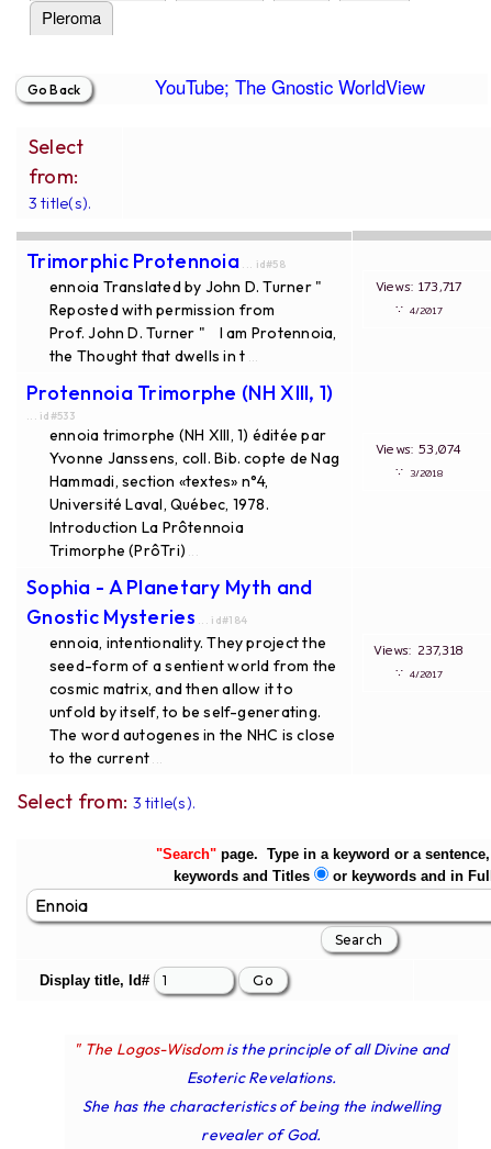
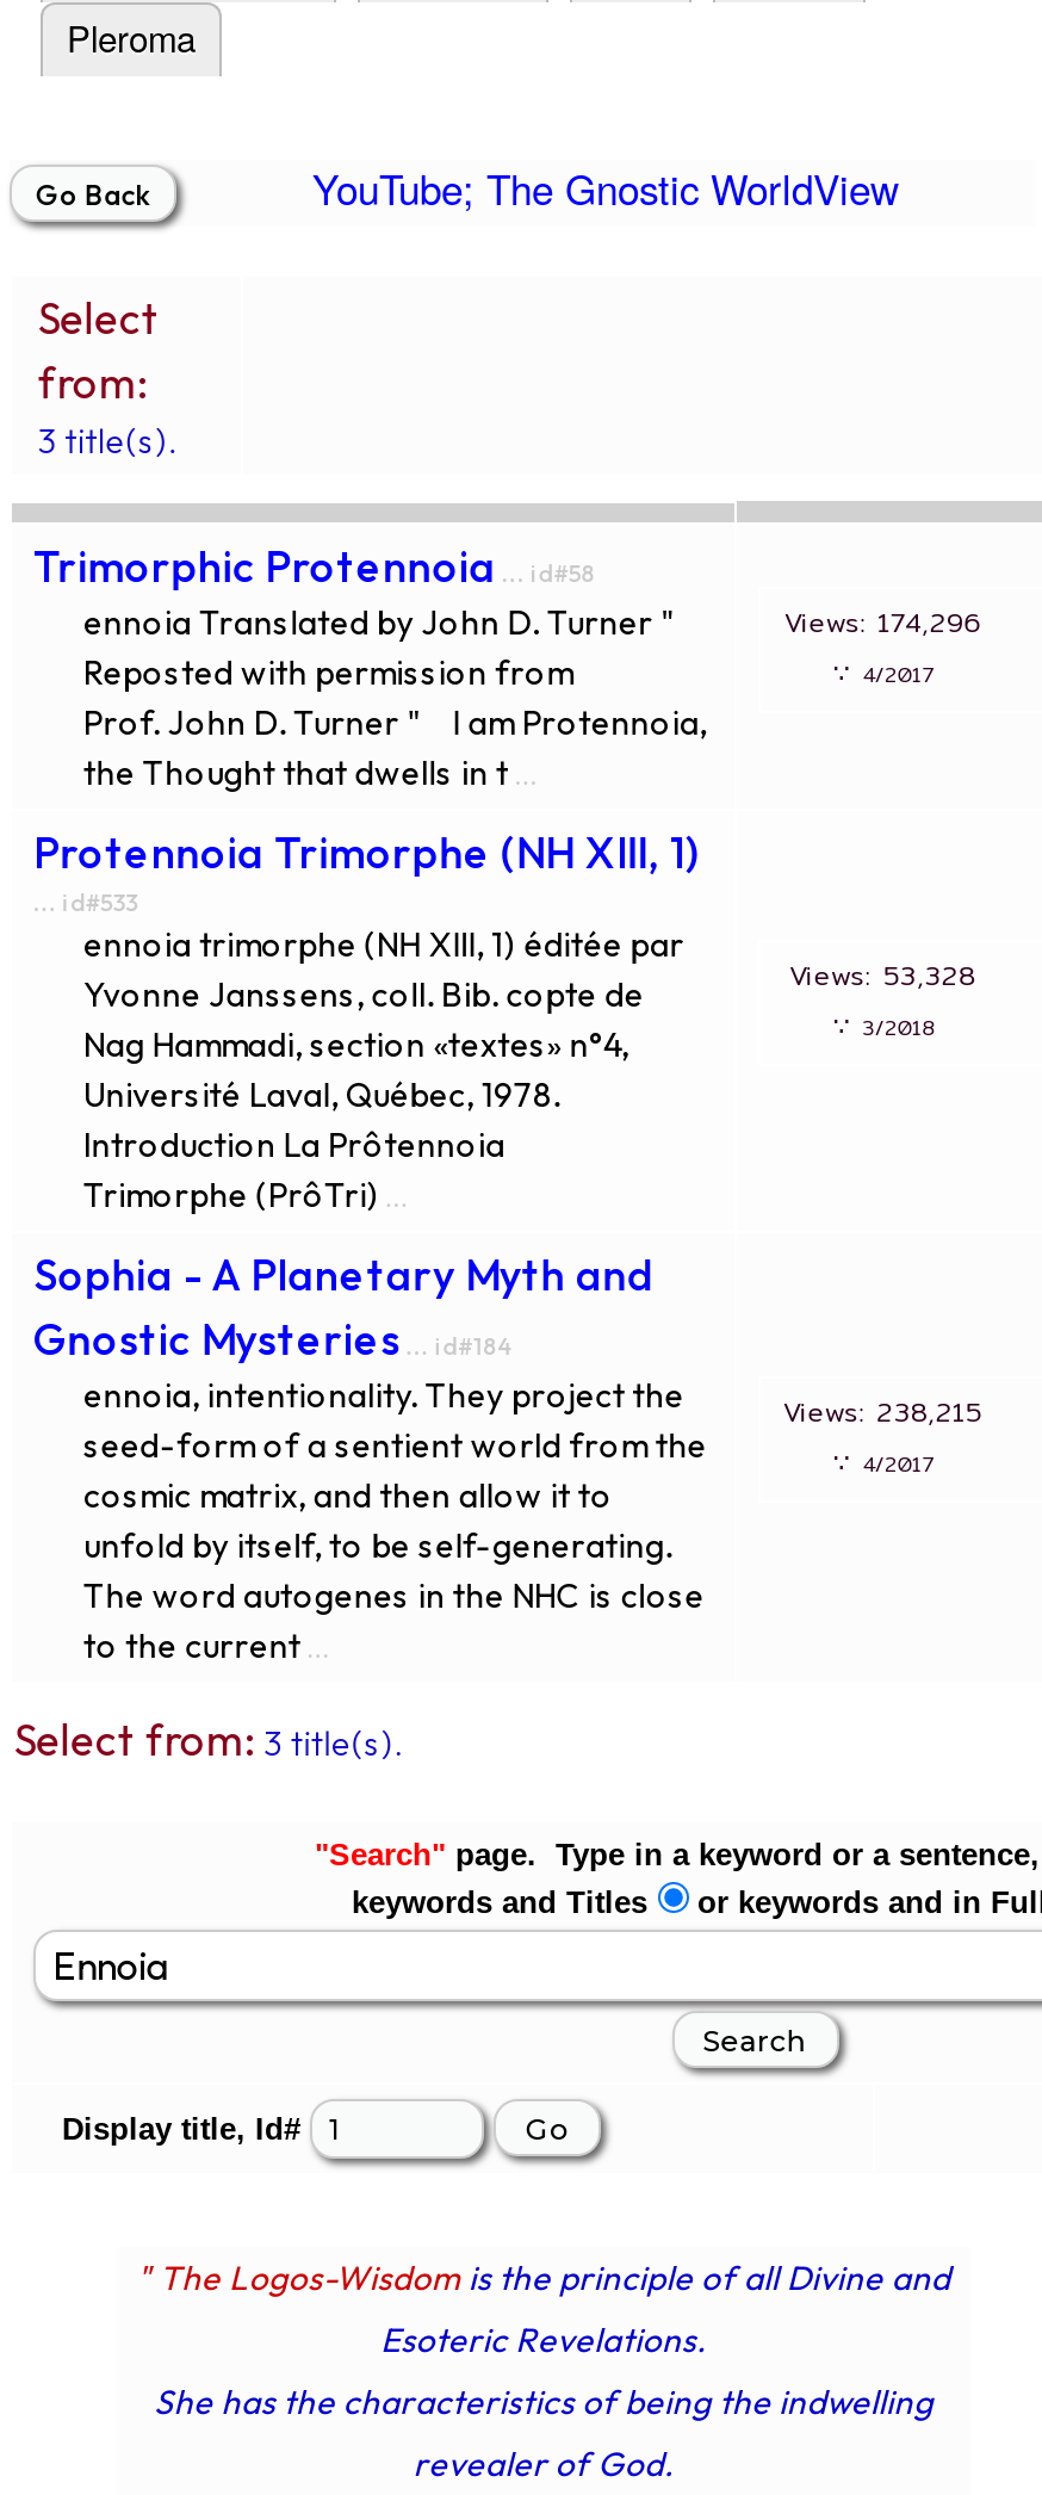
- Views: 173,717
+ Views: 174,296

- Views: 53,074
+ Views: 53,328

- Views: 237,318
+ Views: 238,215
